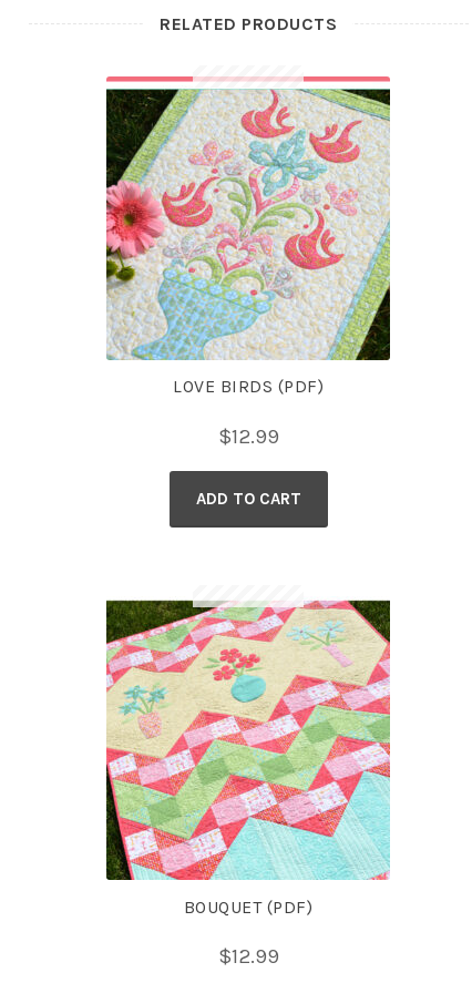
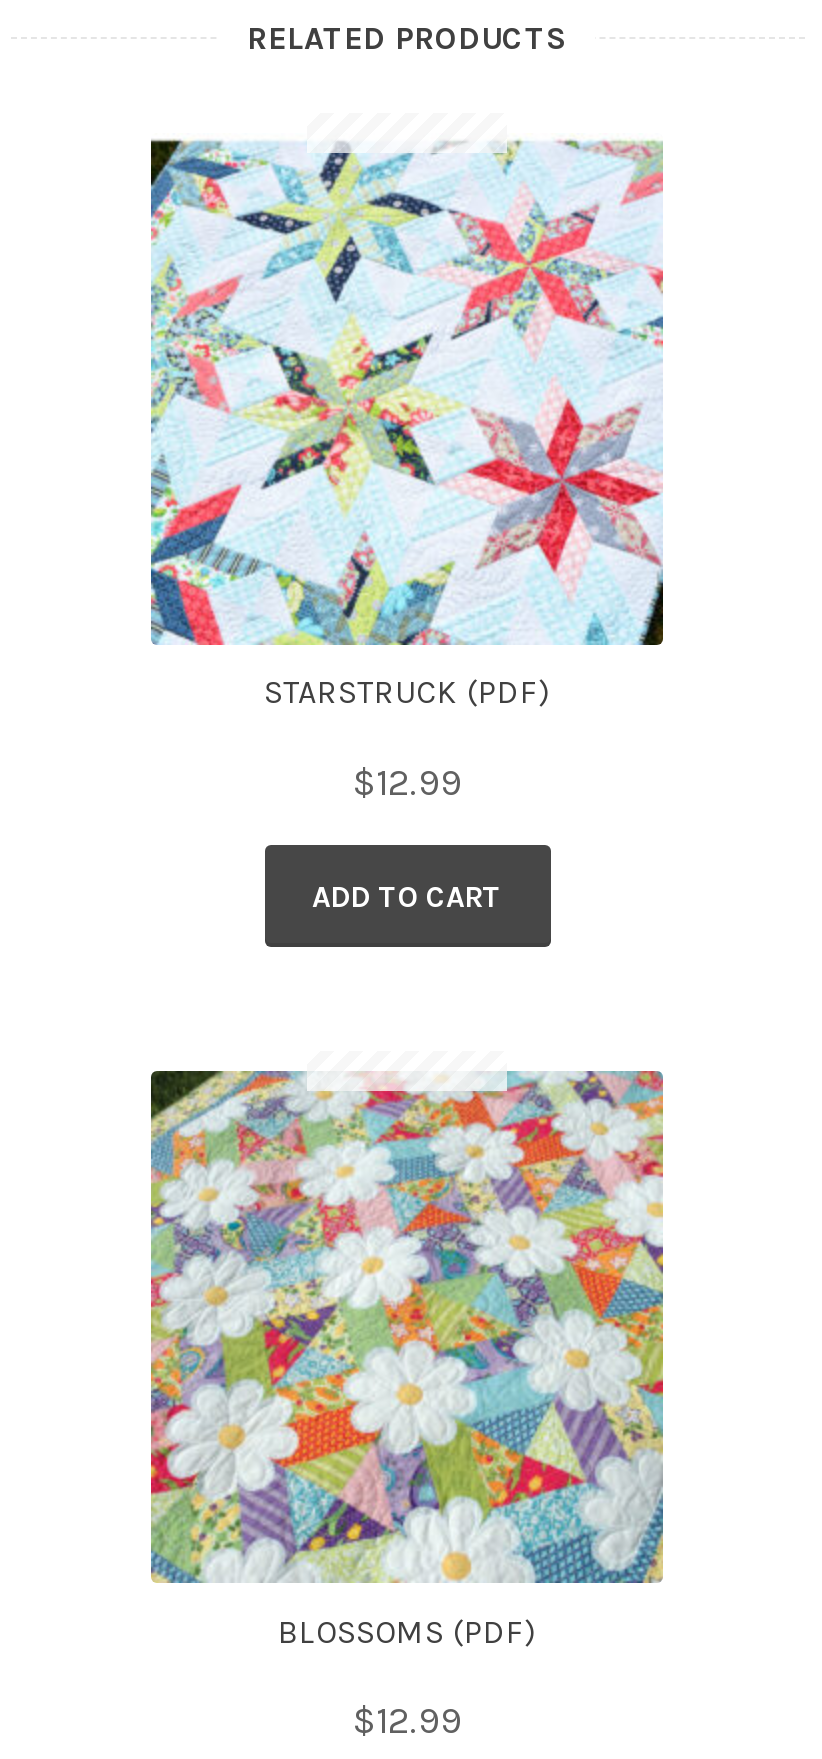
- [image]
- LOVE BIRDS (PDF)
+ [image]
+ STARSTRUCK (PDF)

- [image]
- BOUQUET (PDF)
+ [image]
+ BLOSSOMS (PDF)
